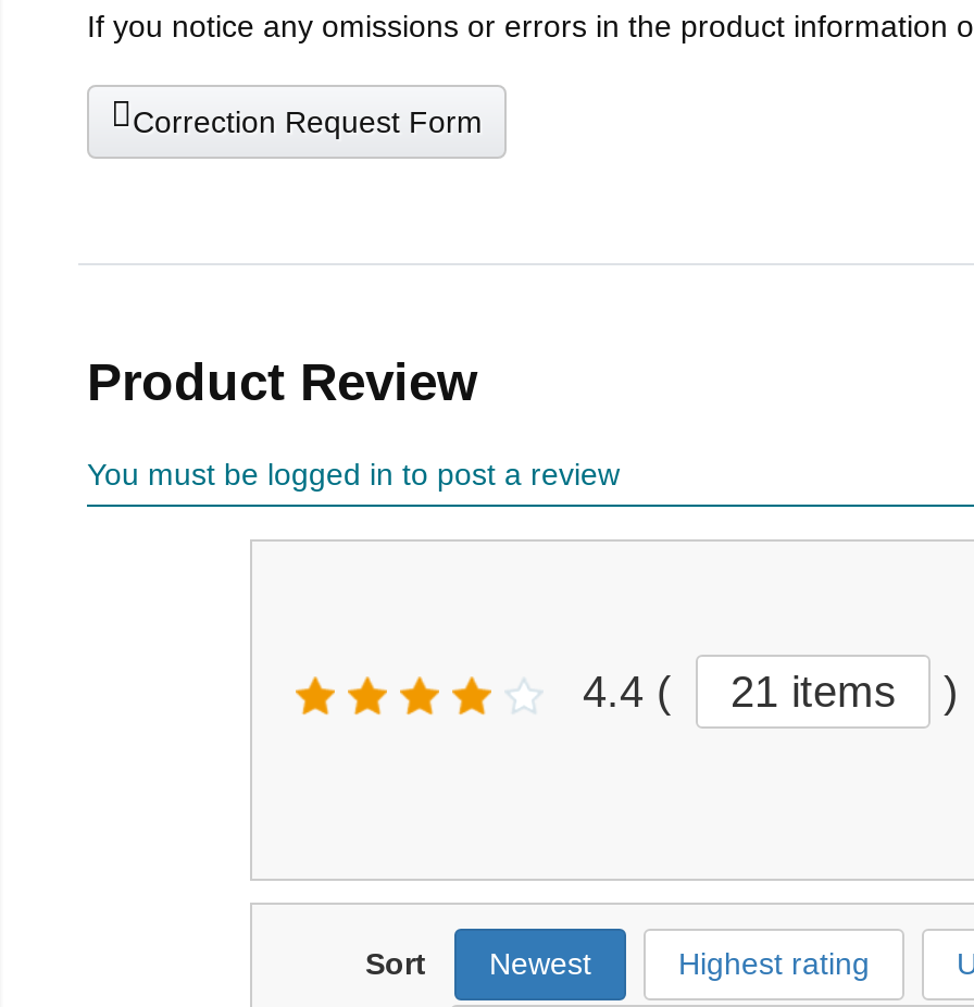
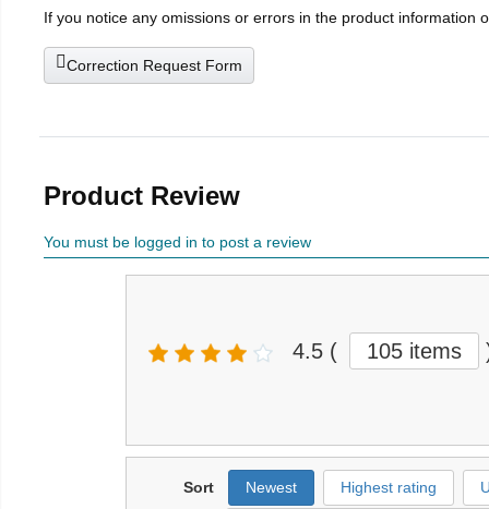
- 4.4 (
+ 4.5 (

- 21 items
+ 105 items
